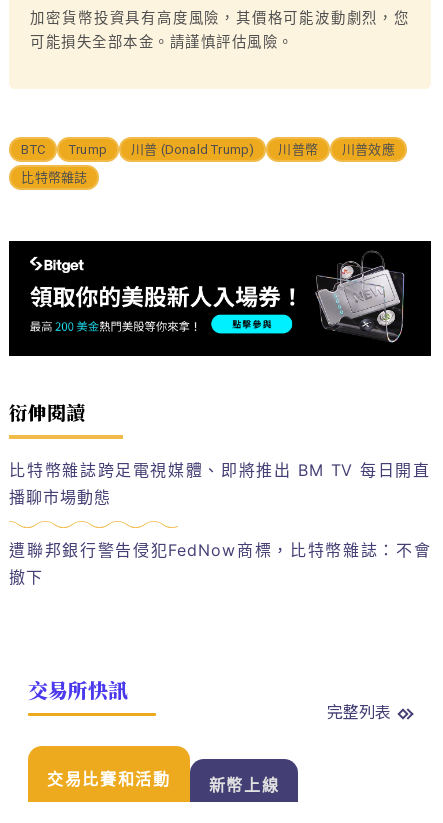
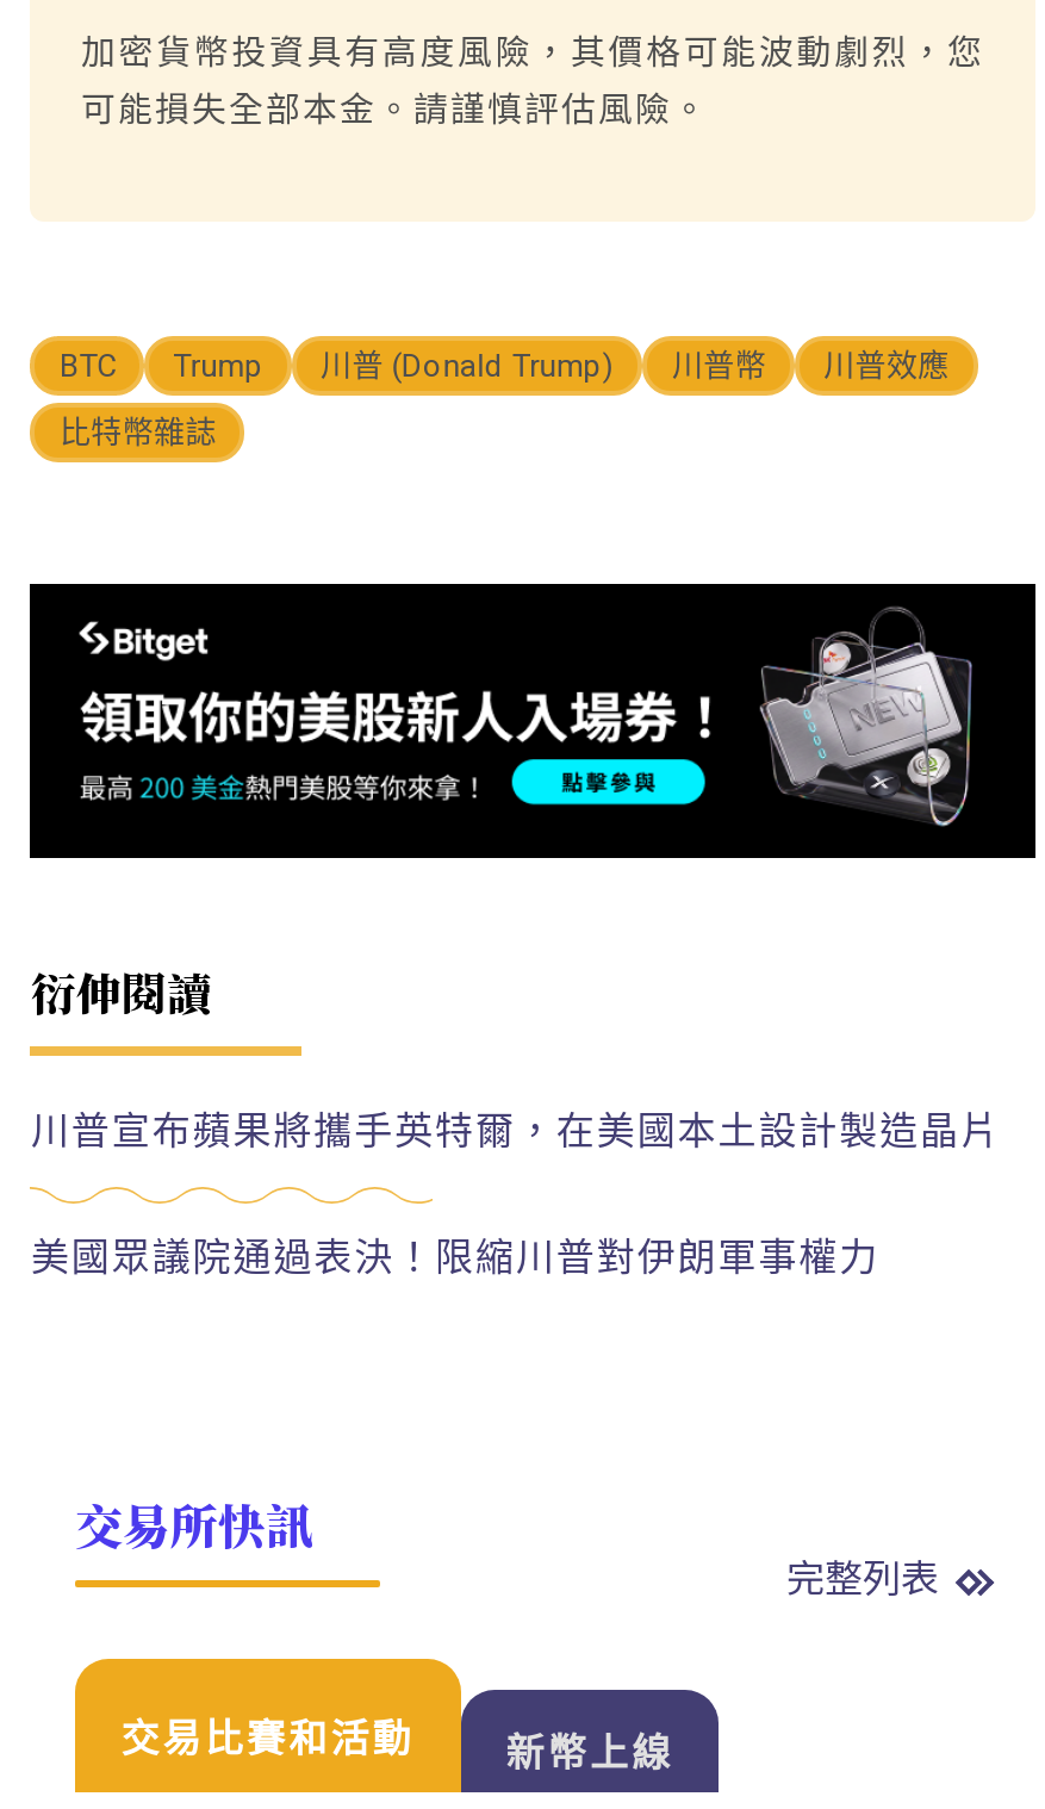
- 比特幣雜誌跨足電視媒體、即將推出 BM TV 每日開直
- 播聊市場動態
+ 川普宣布蘋果將攜手英特爾，在美國本土設計製造晶片

- 遭聯邦銀行警告侵犯FedNow商標，比特幣雜誌：不會
- 撤下
+ 美國眾議院通過表決！限縮川普對伊朗軍事權力
